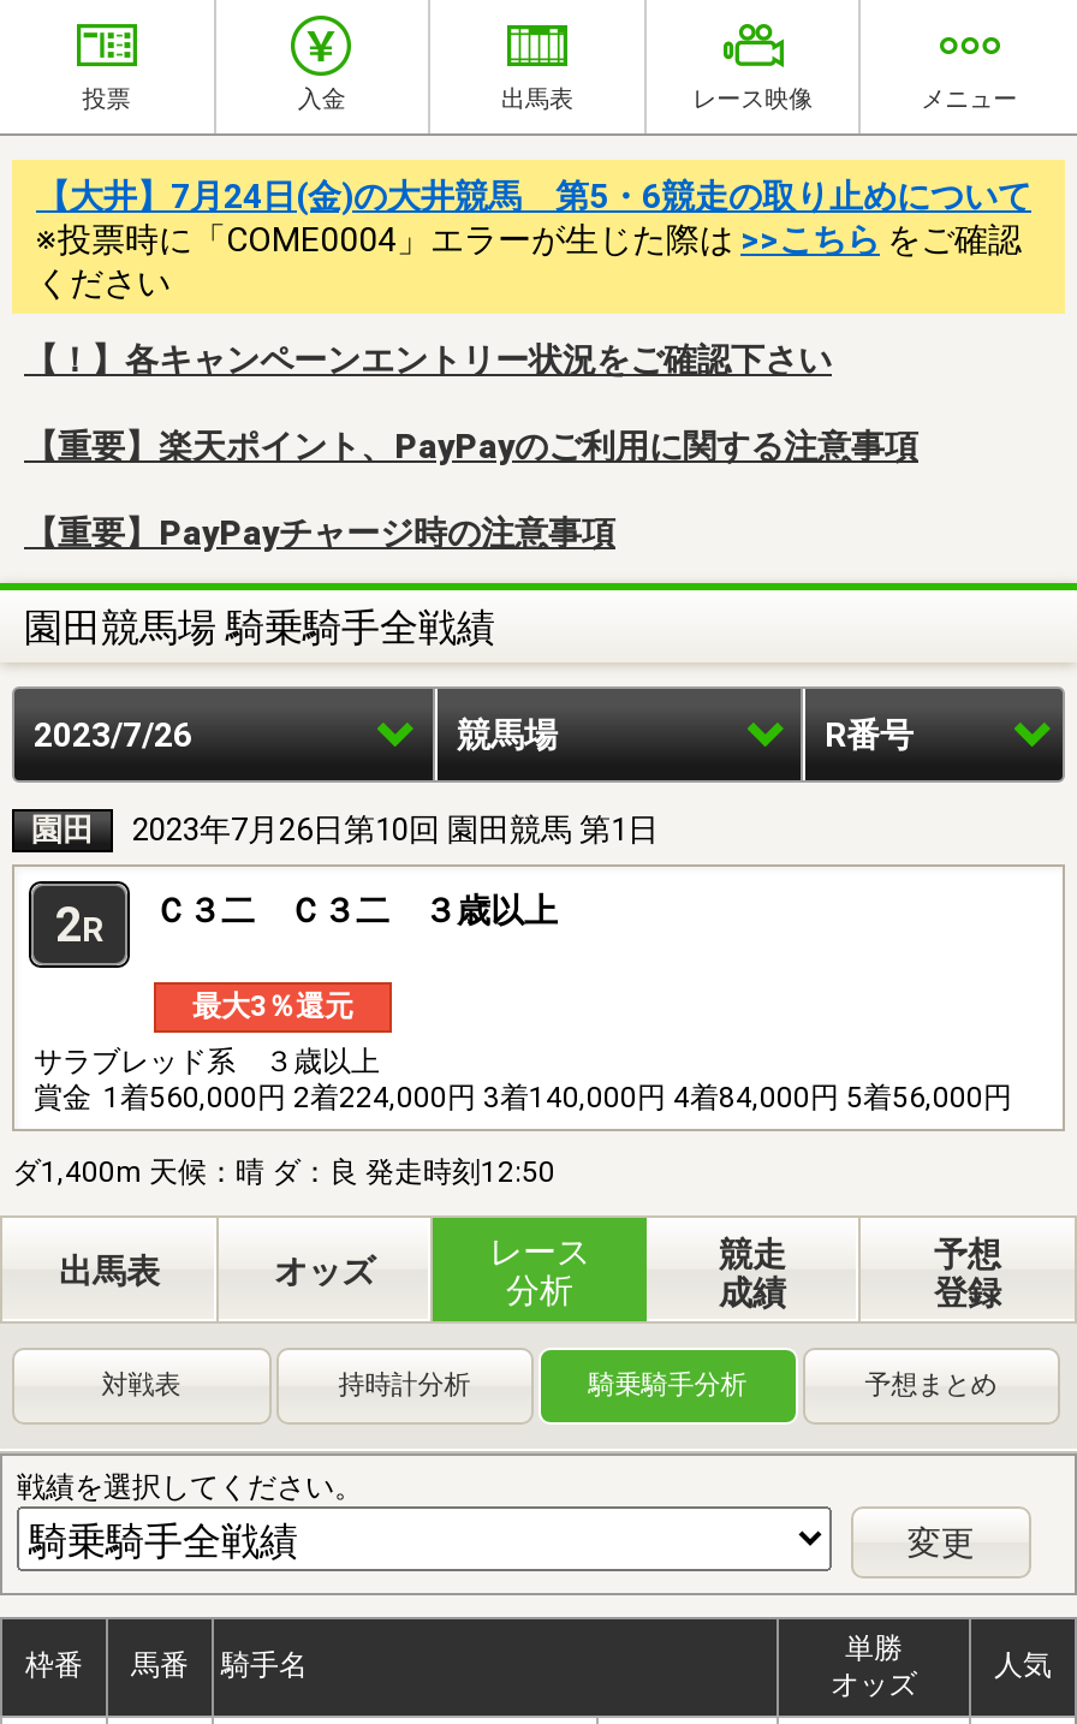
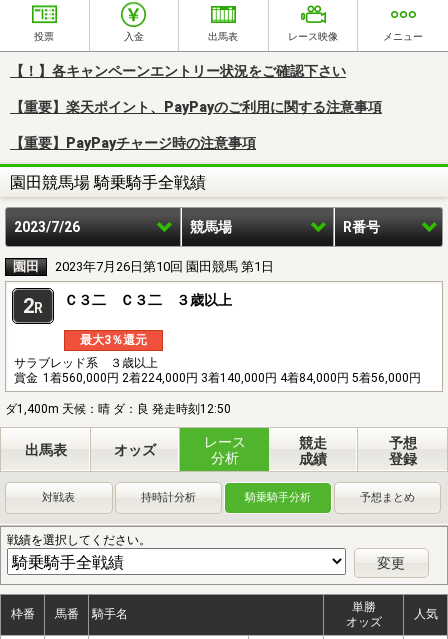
- 【大井】7月24日(金)の大井競馬 第5・6競走の取り止めについて
- ※投票時に「COME0004」エラーが生じた際は>>こちらをご確認
- ください
